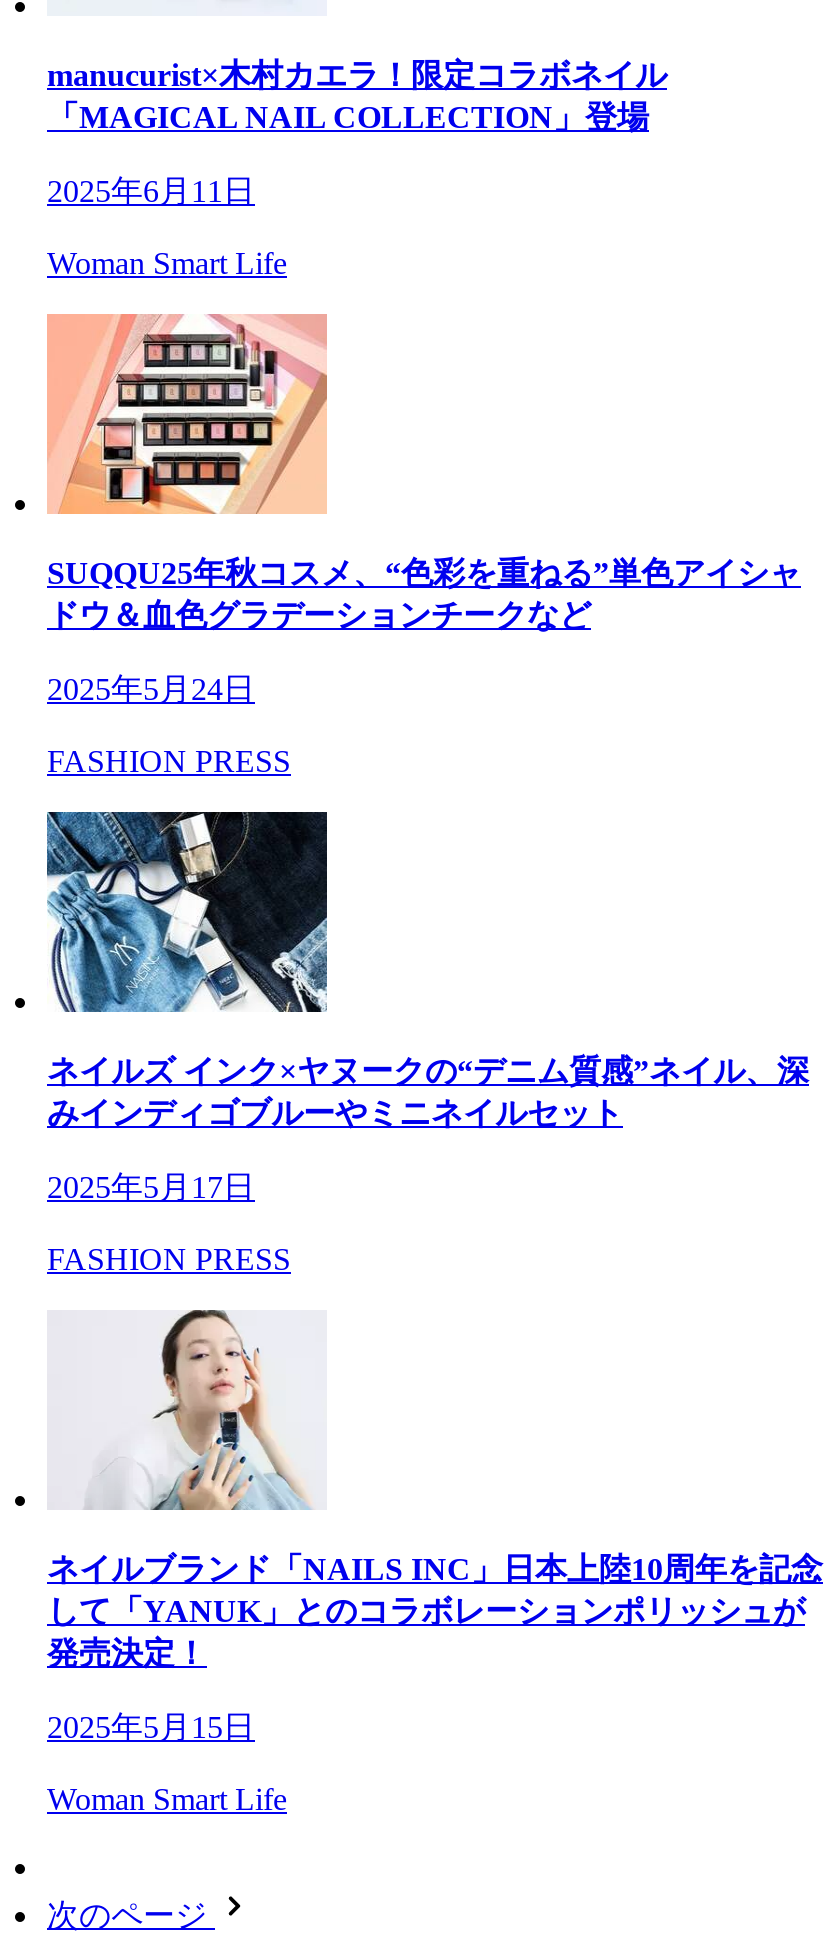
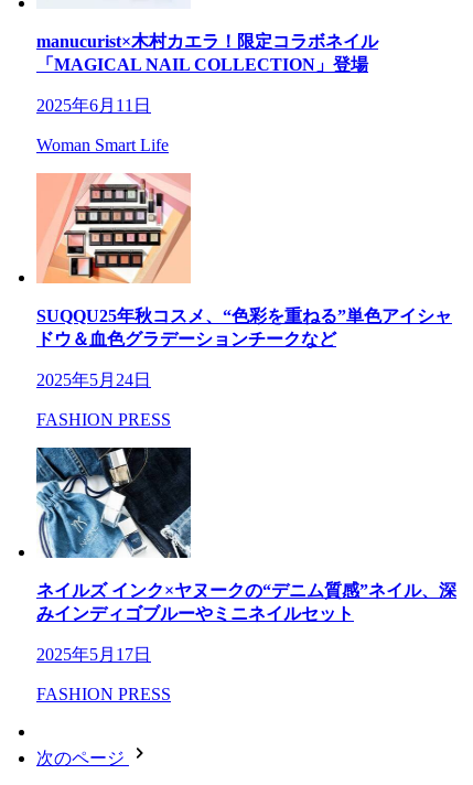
- [image]
- ネイルブランド「NAILS INC」日本上陸10周年を記念
- して「YANUK」とのコラボレーションポリッシュが
- 発売決定！
- 2025年5月15日
- Woman Smart Life
